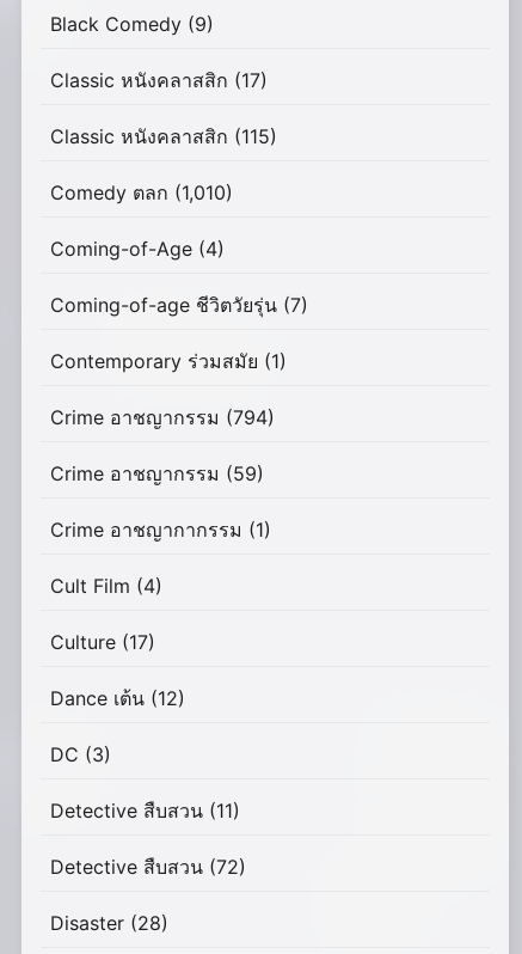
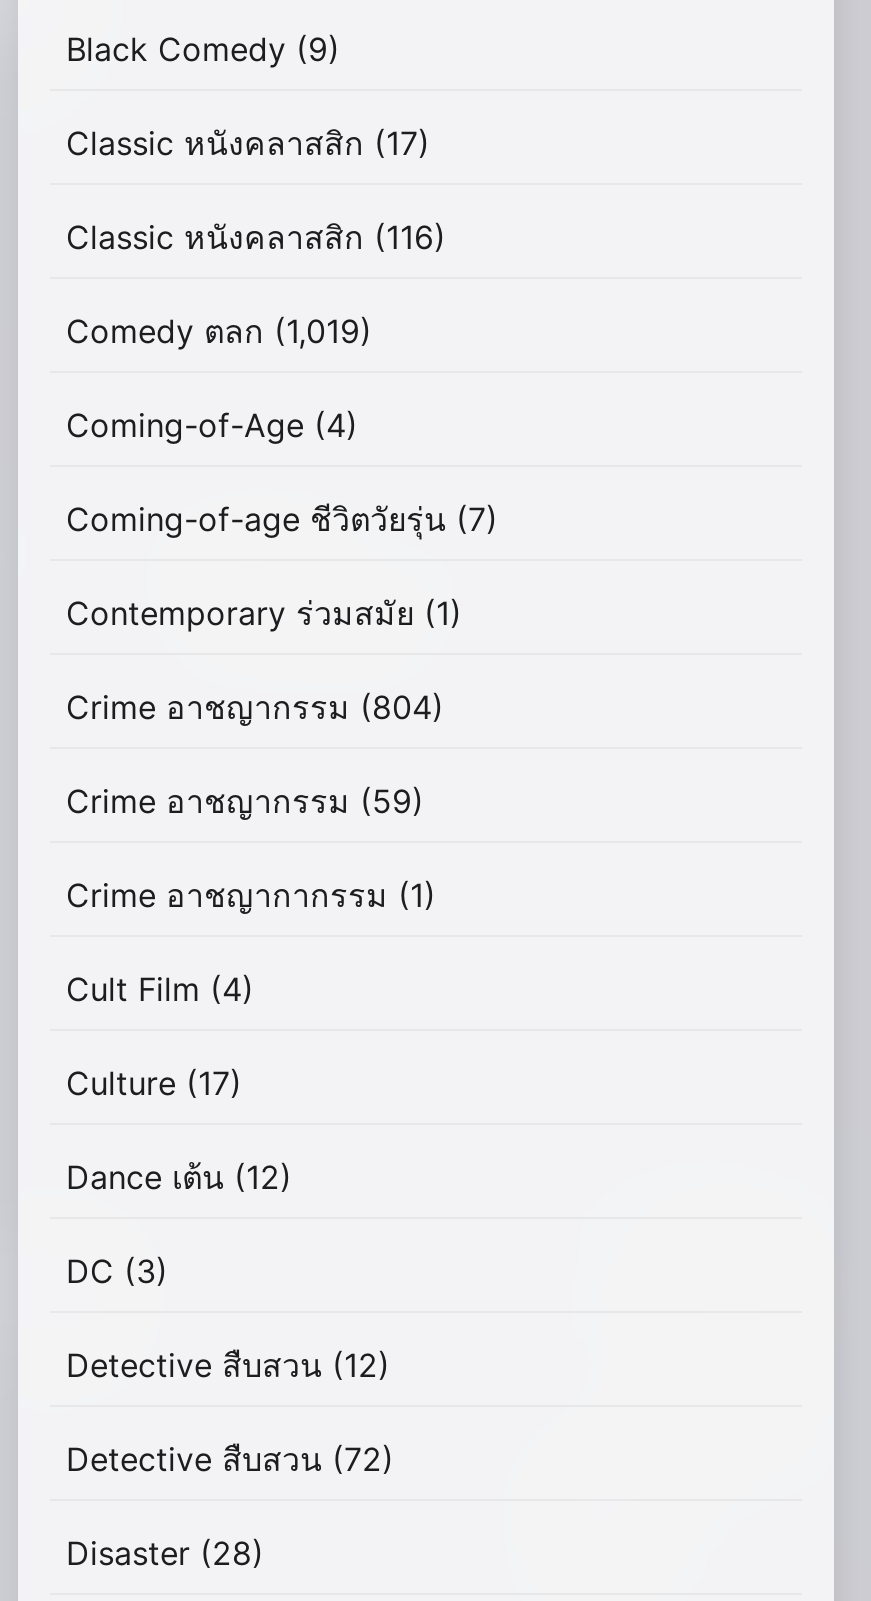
- Classic หนังคลาสสิก(115)
+ Classic หนังคลาสสิก(116)

- Comedy ตลก(1,010)
+ Comedy ตลก(1,019)

- Crime อาชญากรรม(794)
+ Crime อาชญากรรม(804)

- Detective สืบสวน(11)
+ Detective สืบสวน(12)
